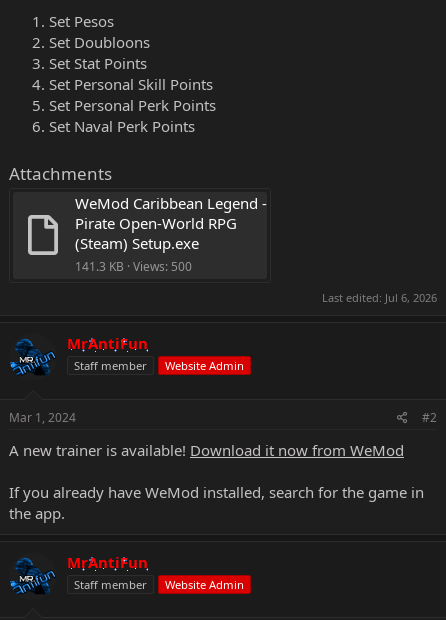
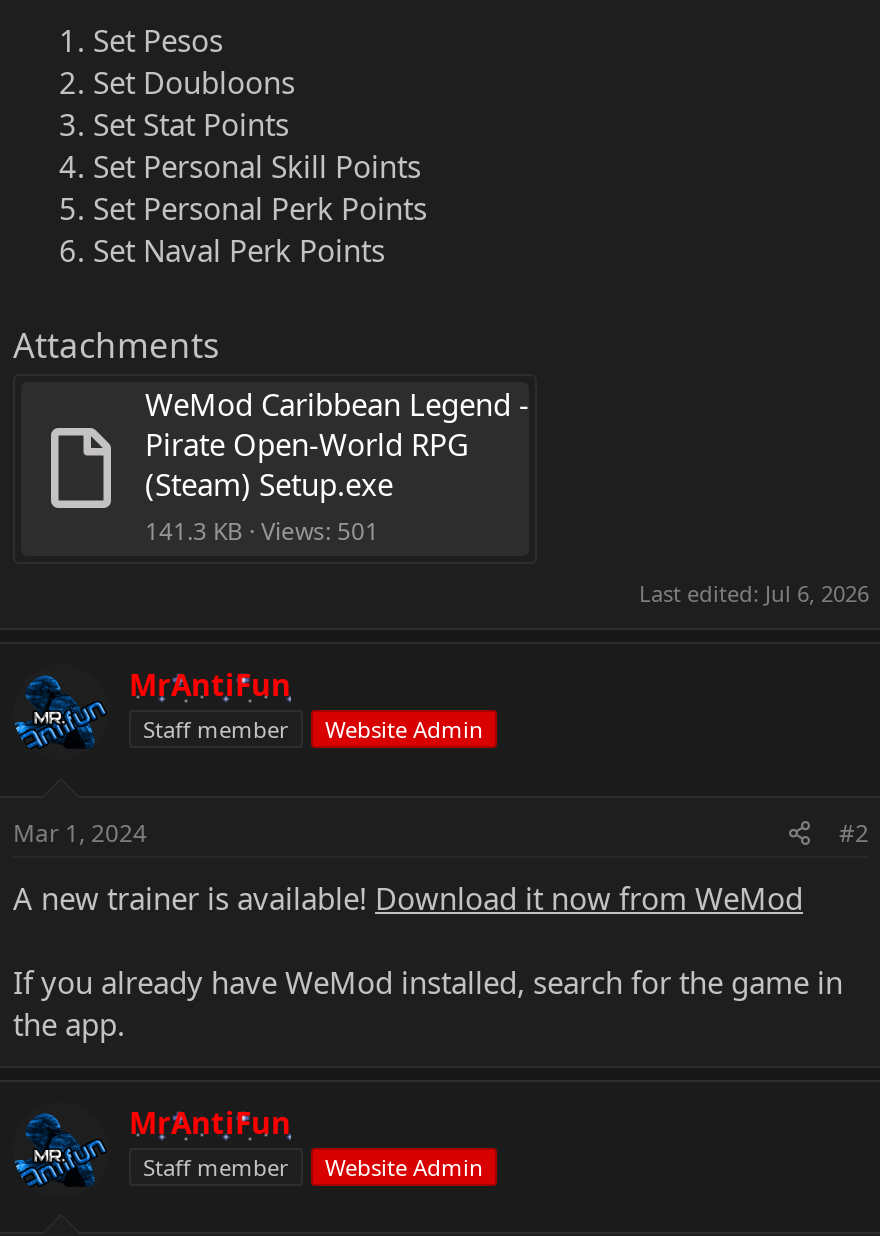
- 141.3 KB · Views: 500
+ 141.3 KB · Views: 501
